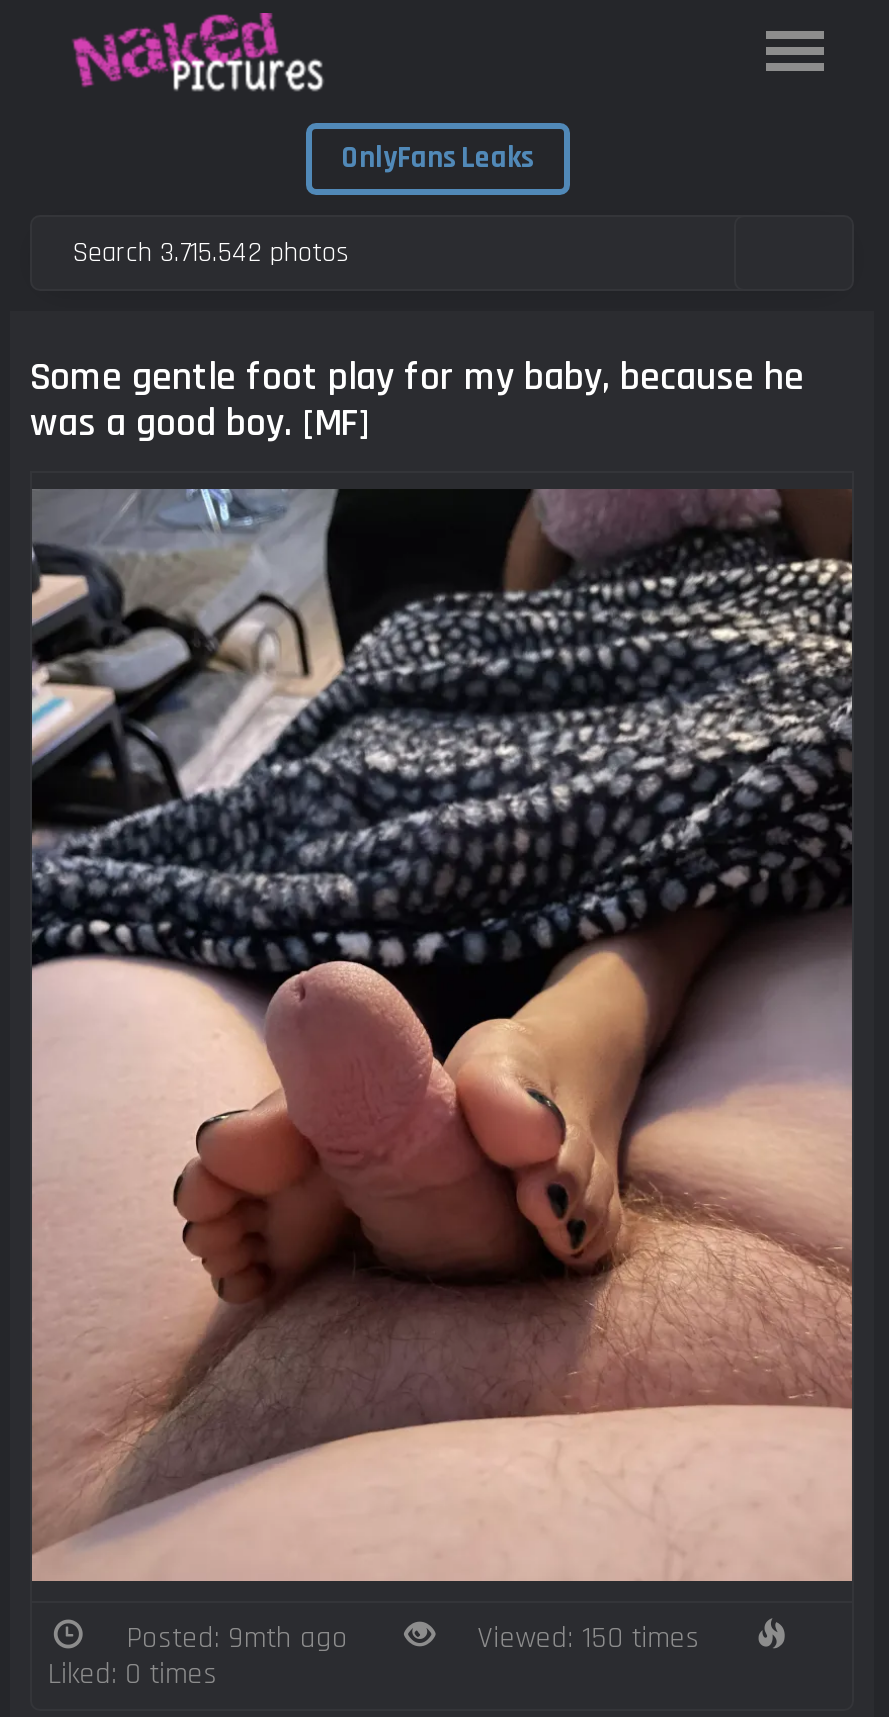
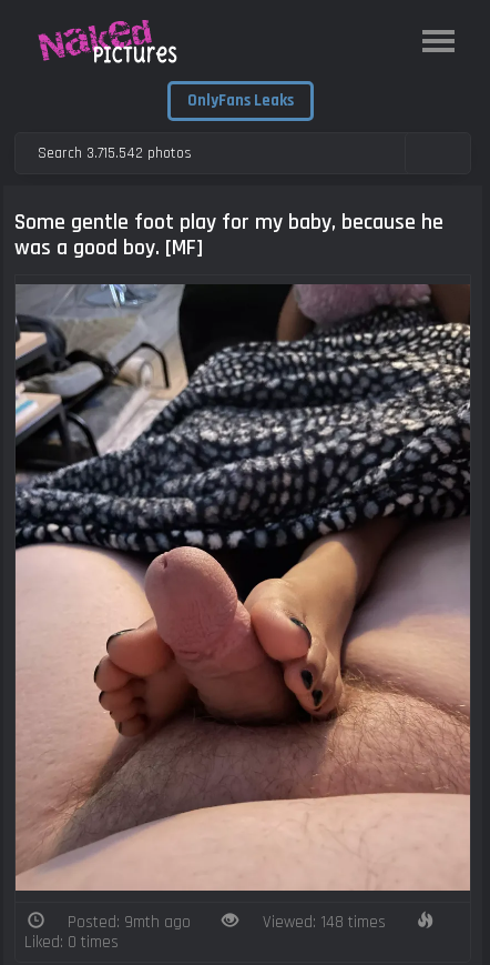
- Viewed: 150 times
+ Viewed: 148 times
